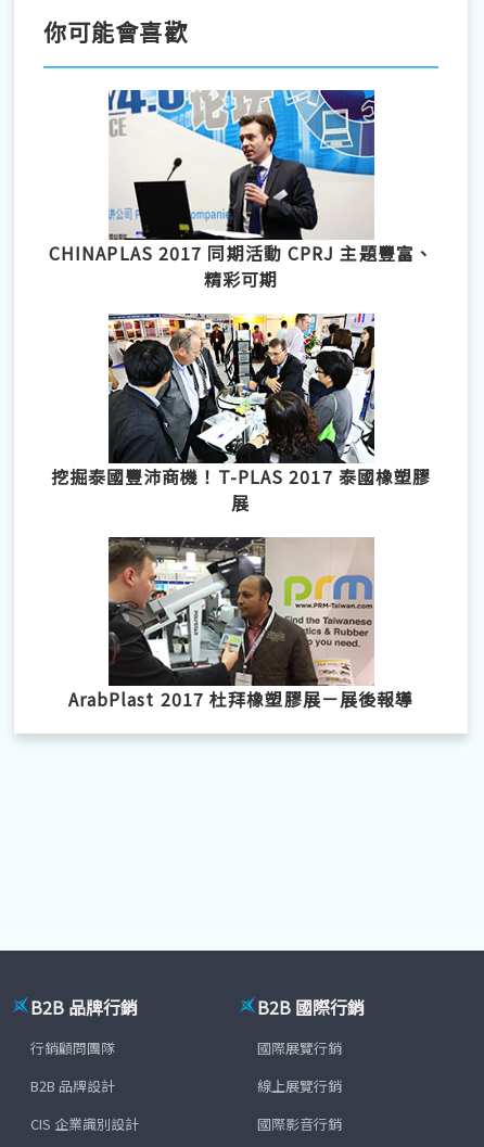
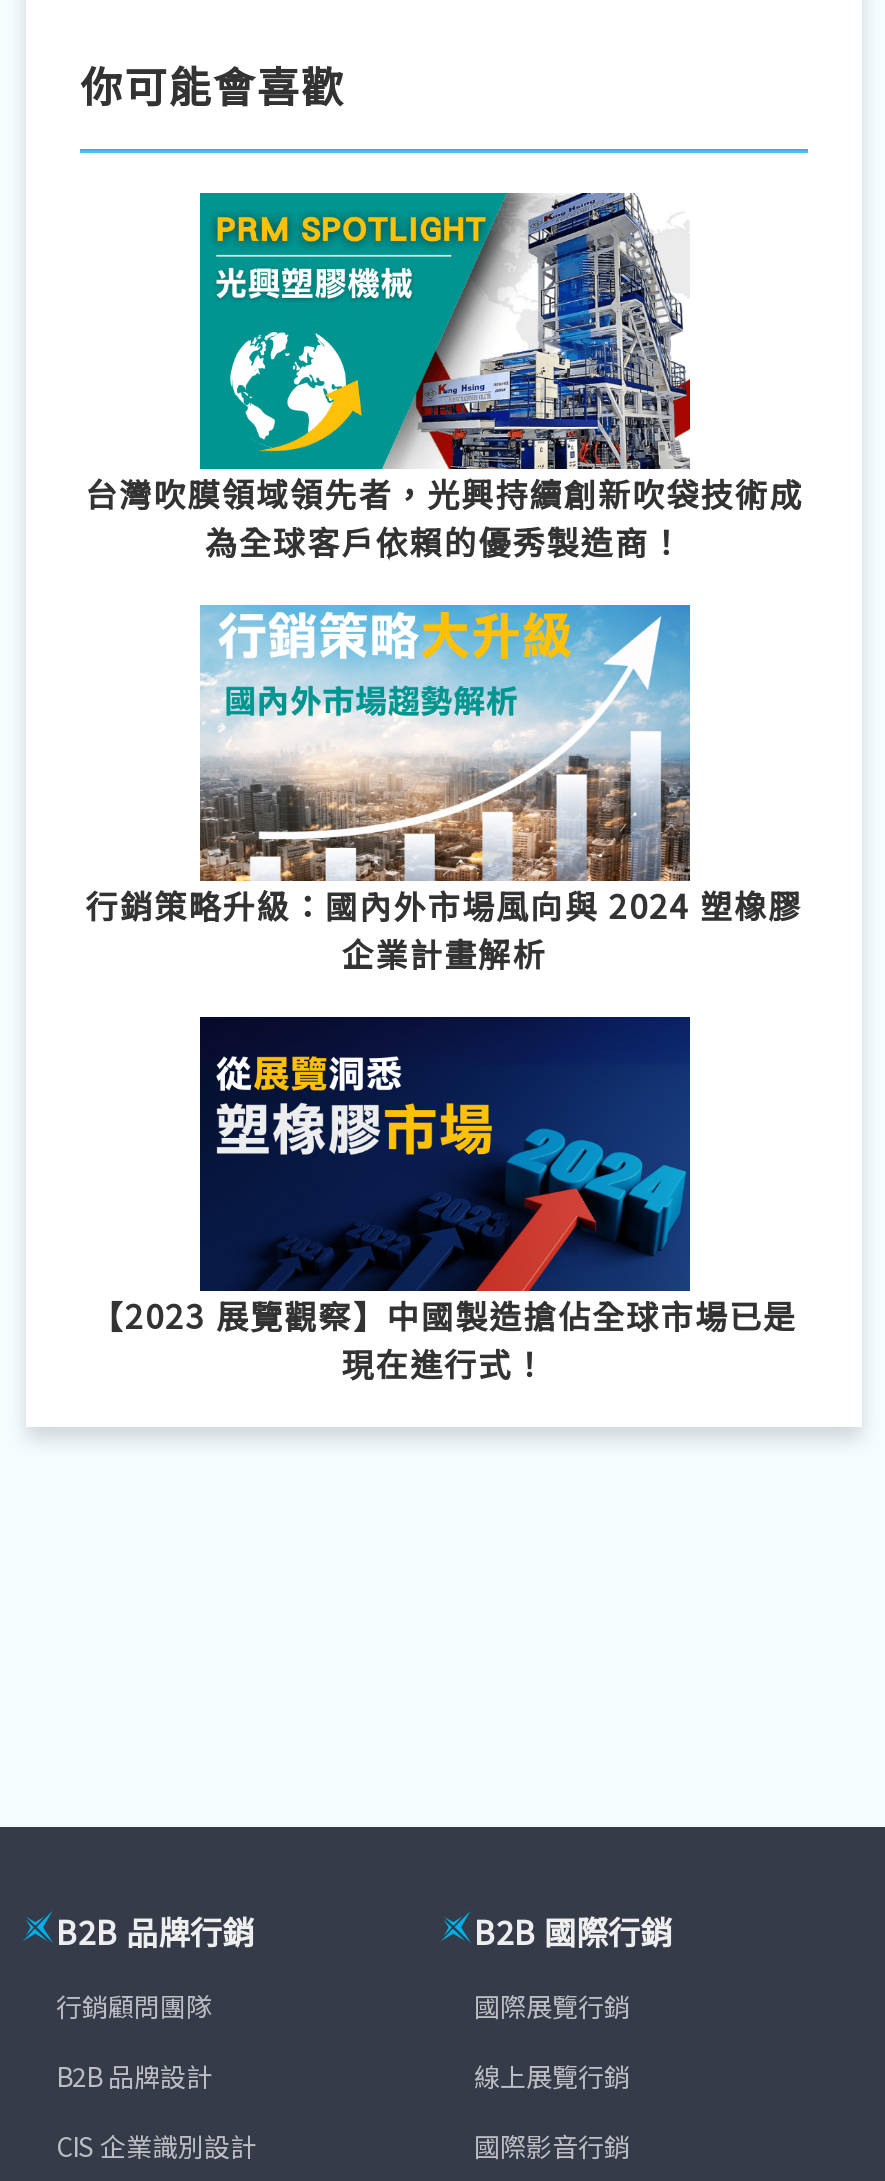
- [image]
- CHINAPLAS 2017 同期活動 CPRJ 主題豐富、
- 精彩可期
+ [image]
+ 台灣吹膜領域領先者，光興持續創新吹袋技術成
+ 為全球客戶依賴的優秀製造商！

- [image]
- 挖掘泰國豐沛商機！T-PLAS 2017 泰國橡塑膠
- 展
+ [image]
+ 行銷策略升級：國內外市場風向與 2024 塑橡膠
+ 企業計畫解析

- [image]
- ArabPlast 2017 杜拜橡塑膠展－展後報導
+ [image]
+ 【2023 展覽觀察】中國製造搶佔全球市場已是
+ 現在進行式！
